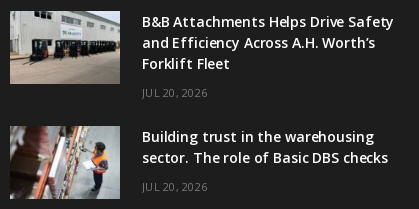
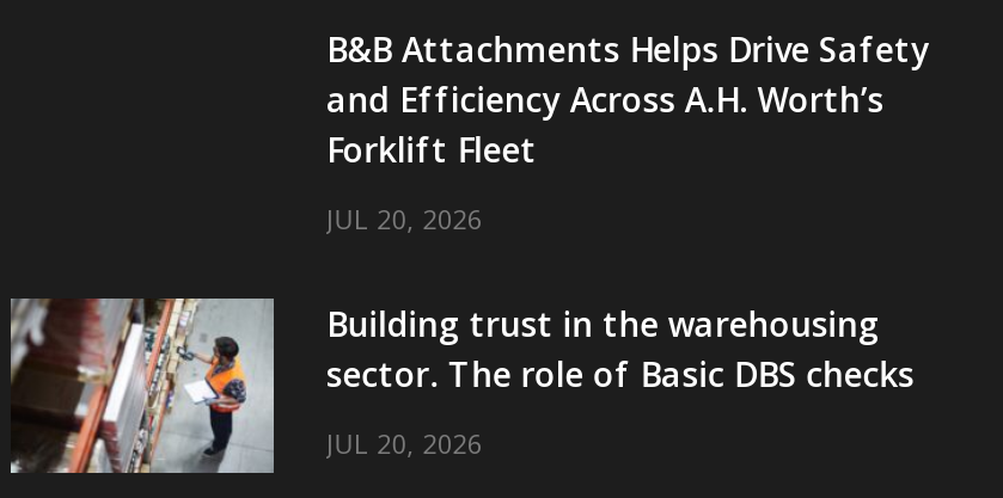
- [image]
